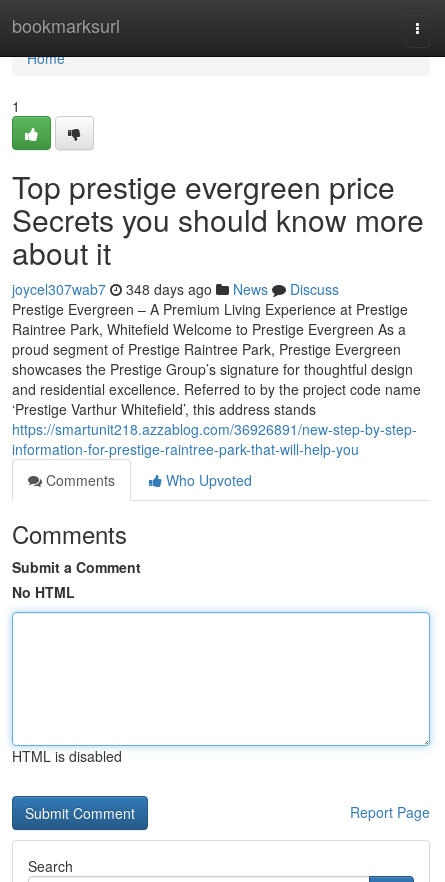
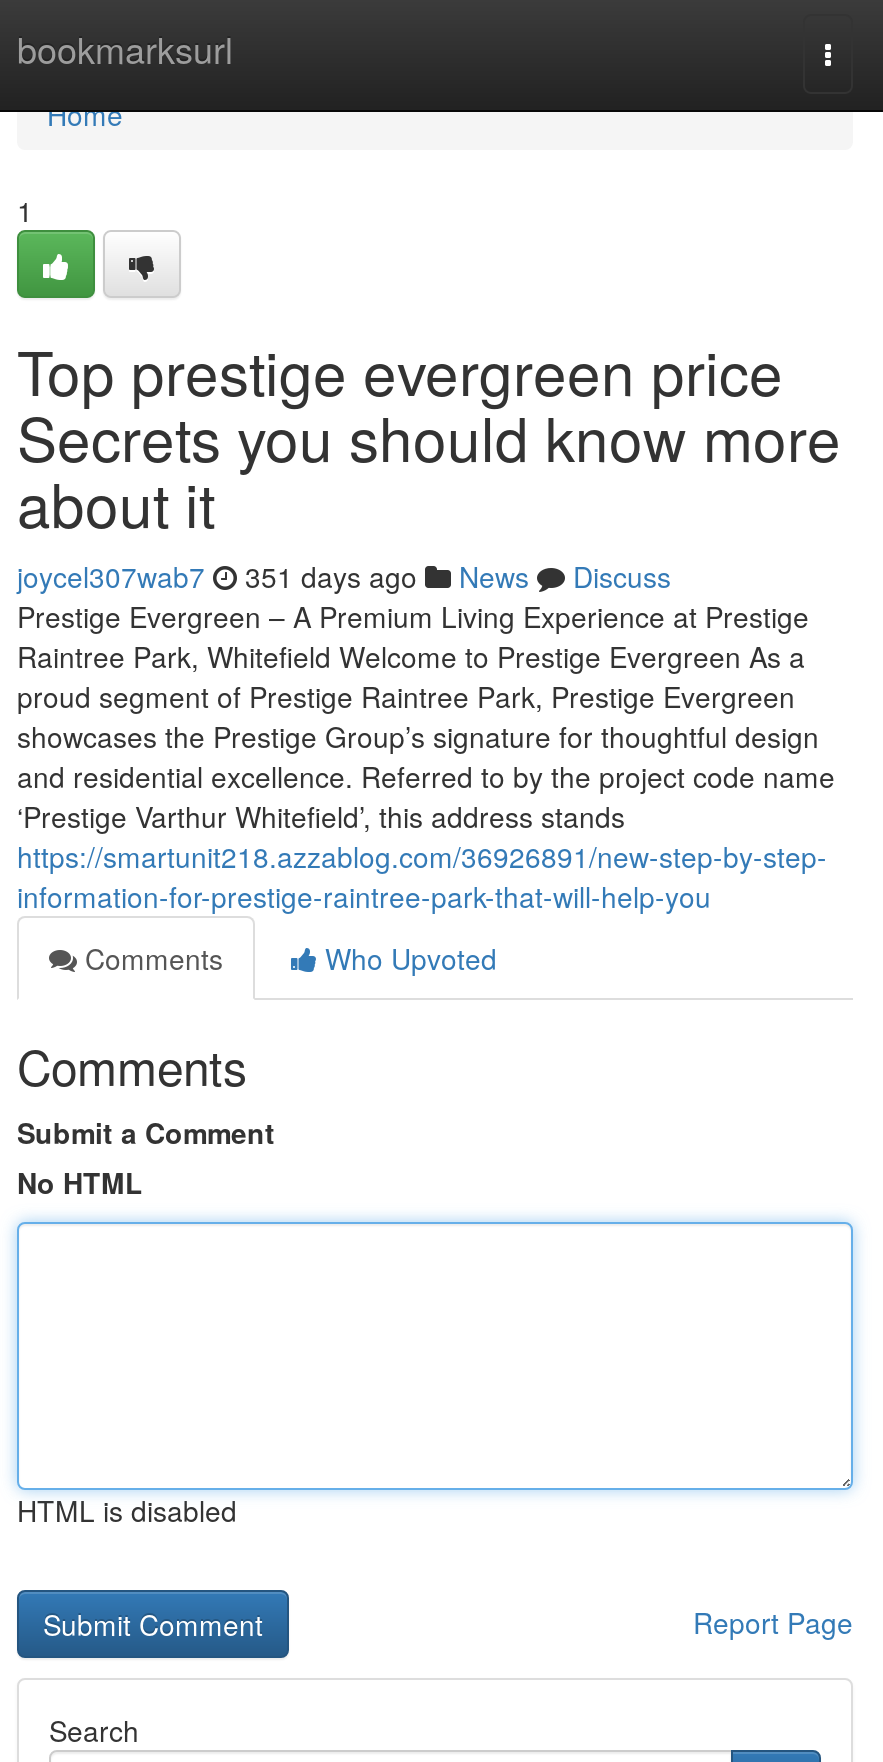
- joycel307wab7 348 days ago News Discuss
+ joycel307wab7 351 days ago News Discuss
